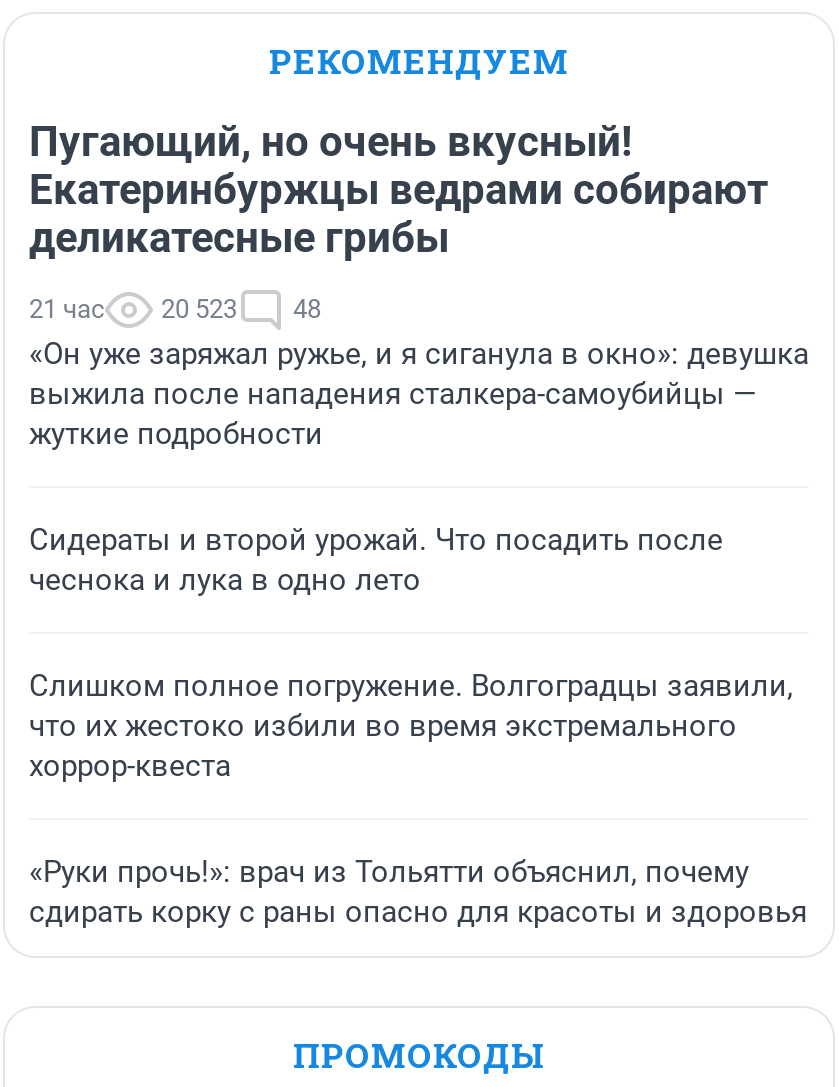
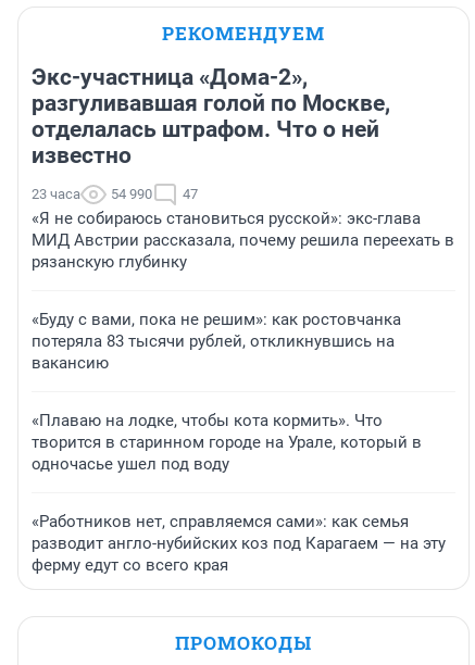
- Пугающий, но очень вкусный!
- Екатеринбуржцы ведрами собирают
- деликатесные грибы
+ Экс-участница «Дома-2»,
+ разгуливавшая голой по Москве,
+ отделалась штрафом. Что о ней
+ известно

- 21 час
- 20 523
- 48
- «Он уже заряжал ружье, и я сиганула в окно»: девушка
- выжила после нападения сталкера-самоубийцы —
- жуткие подробности
+ 23 часа
+ 54 990
+ 47
+ «Я не собираюсь становиться русской»: экс-глава
+ МИД Австрии рассказала, почему решила переехать в
+ рязанскую глубинку

- Сидераты и второй урожай. Что посадить после
- чеснока и лука в одно лето
+ «Буду с вами, пока не решим»: как ростовчанка
+ потеряла 83 тысячи рублей, откликнувшись на
+ вакансию

- Слишком полное погружение. Волгоградцы заявили,
- что их жестоко избили во время экстремального
- хоррор-квеста
+ «Плаваю на лодке, чтобы кота кормить». Что
+ творится в старинном городе на Урале, который в
+ одночасье ушел под воду

- «Руки прочь!»: врач из Тольятти объяснил, почему
- сдирать корку с раны опасно для красоты и здоровья
+ «Работников нет, справляемся сами»: как семья
+ разводит англо-нубийских коз под Карагаем — на эту
+ ферму едут со всего края
